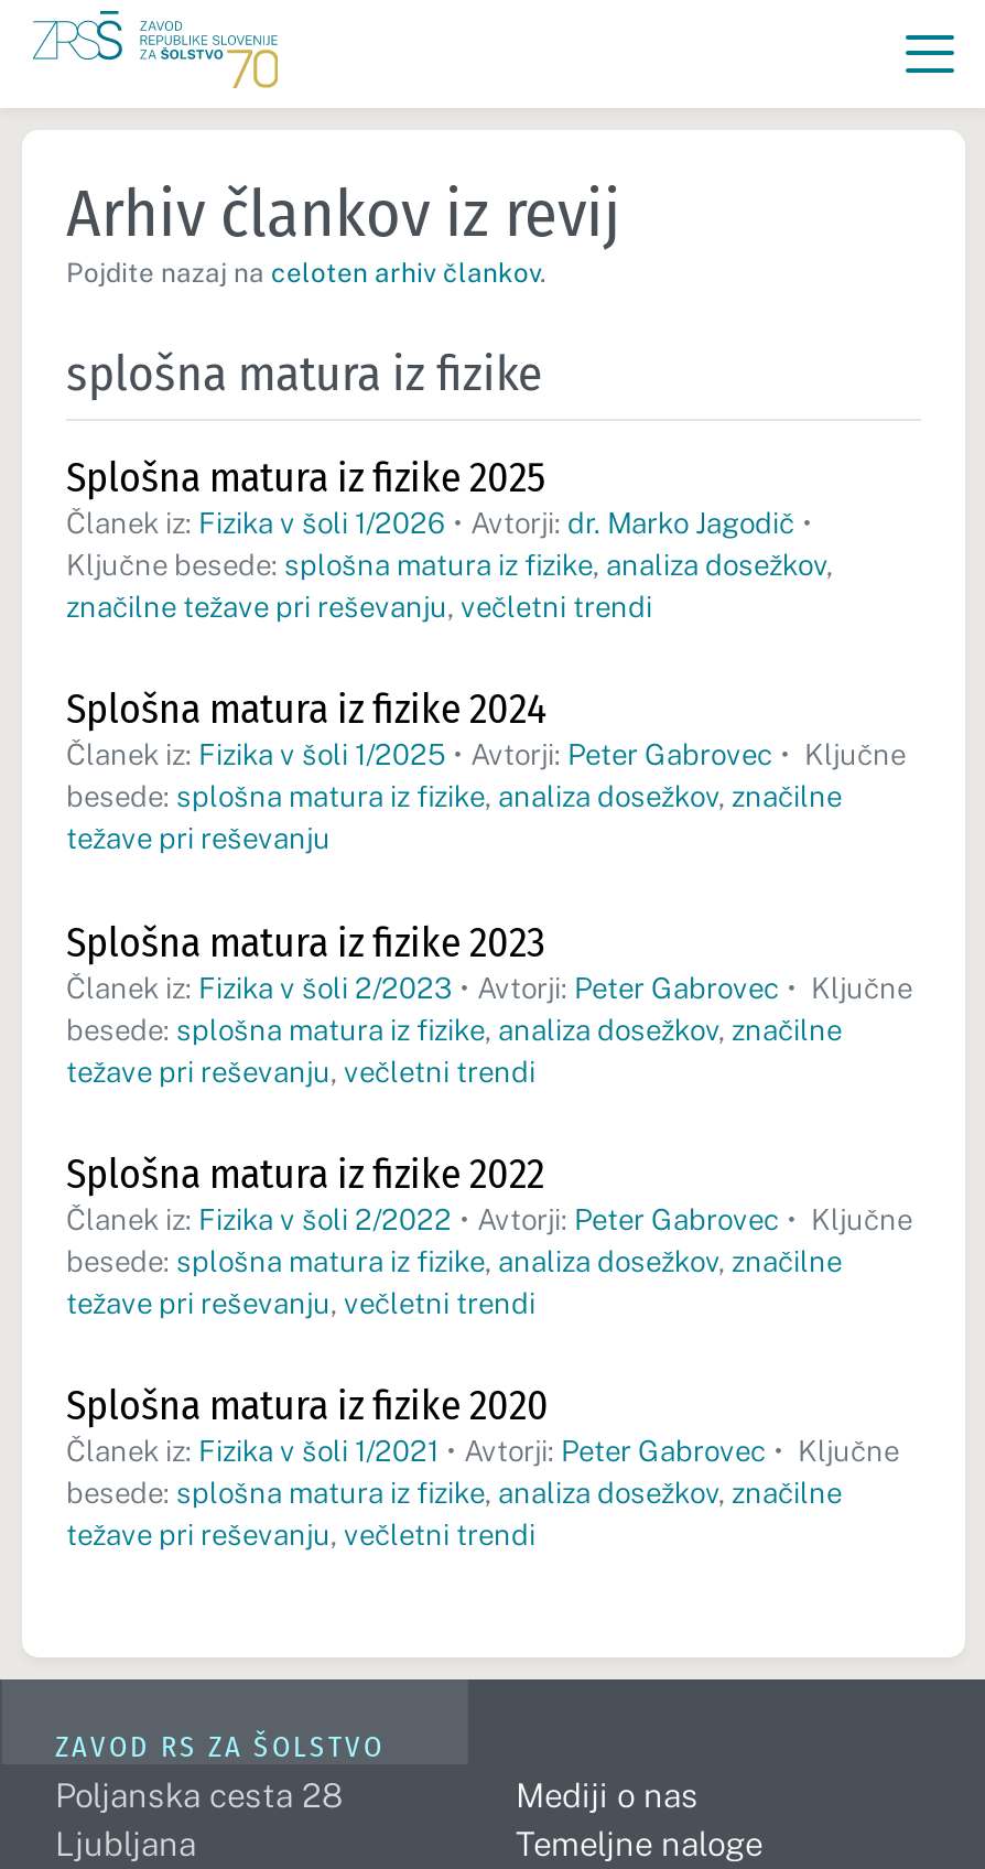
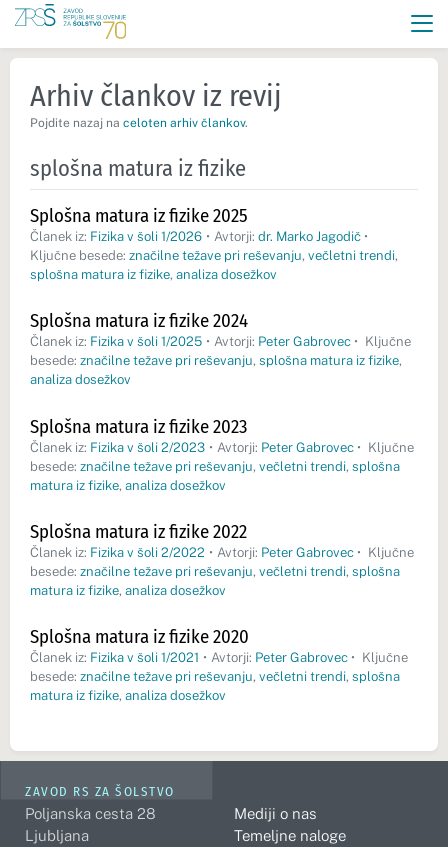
- Ključne besede: splošna matura iz fizike, analiza dosežkov,
- značilne težave pri reševanju, večletni trendi
+ Ključne besede: značilne težave pri reševanju, večletni trendi,
+ splošna matura iz fizike, analiza dosežkov

- besede: splošna matura iz fizike, analiza dosežkov, značilne
- težave pri reševanju
+ besede: značilne težave pri reševanju, splošna matura iz fizike,
+ analiza dosežkov

- besede: splošna matura iz fizike, analiza dosežkov, značilne
- težave pri reševanju, večletni trendi
+ besede: značilne težave pri reševanju, večletni trendi, splošna
+ matura iz fizike, analiza dosežkov

- besede: splošna matura iz fizike, analiza dosežkov, značilne
- težave pri reševanju, večletni trendi
+ besede: značilne težave pri reševanju, večletni trendi, splošna
+ matura iz fizike, analiza dosežkov

- besede: splošna matura iz fizike, analiza dosežkov, značilne
- težave pri reševanju, večletni trendi
+ besede: značilne težave pri reševanju, večletni trendi, splošna
+ matura iz fizike, analiza dosežkov
